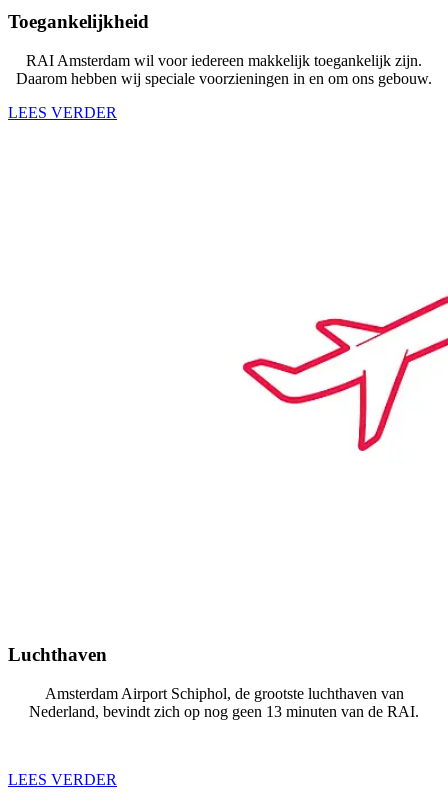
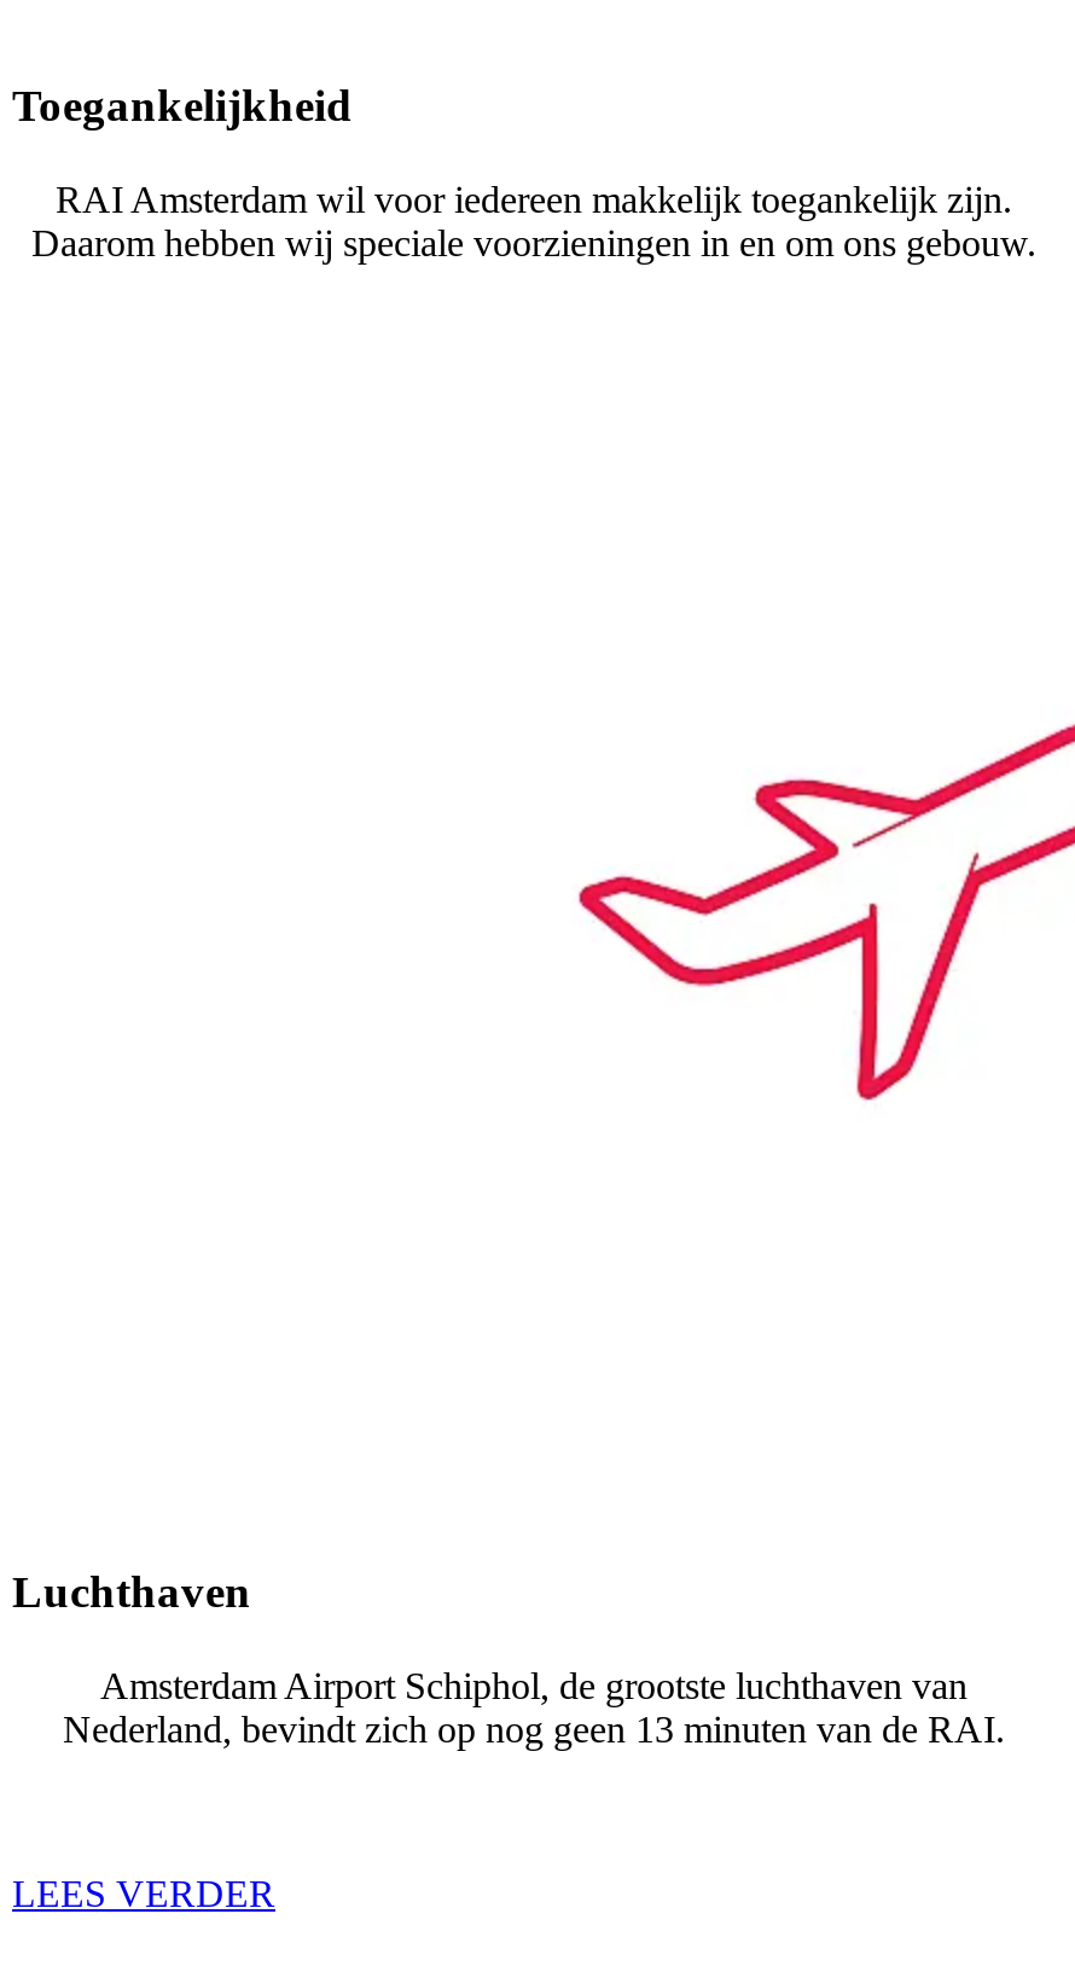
- LEES VERDER
